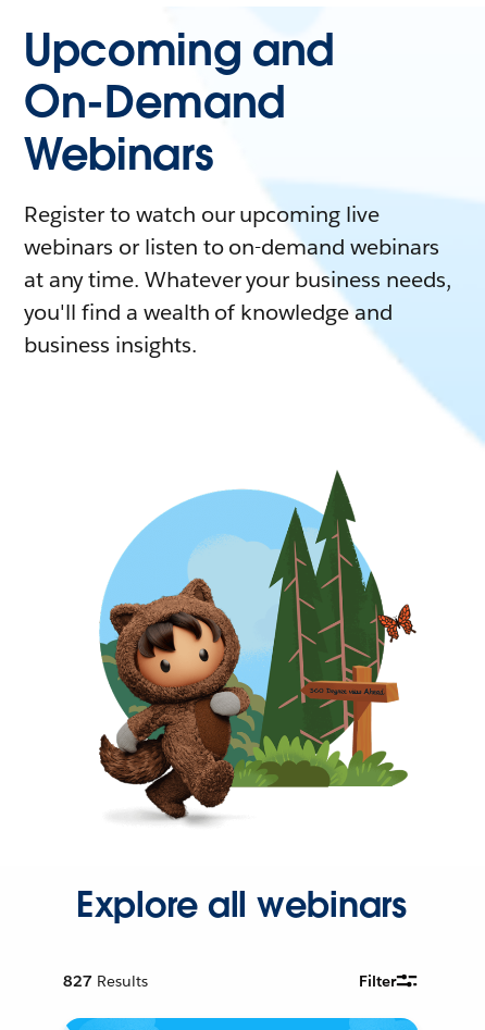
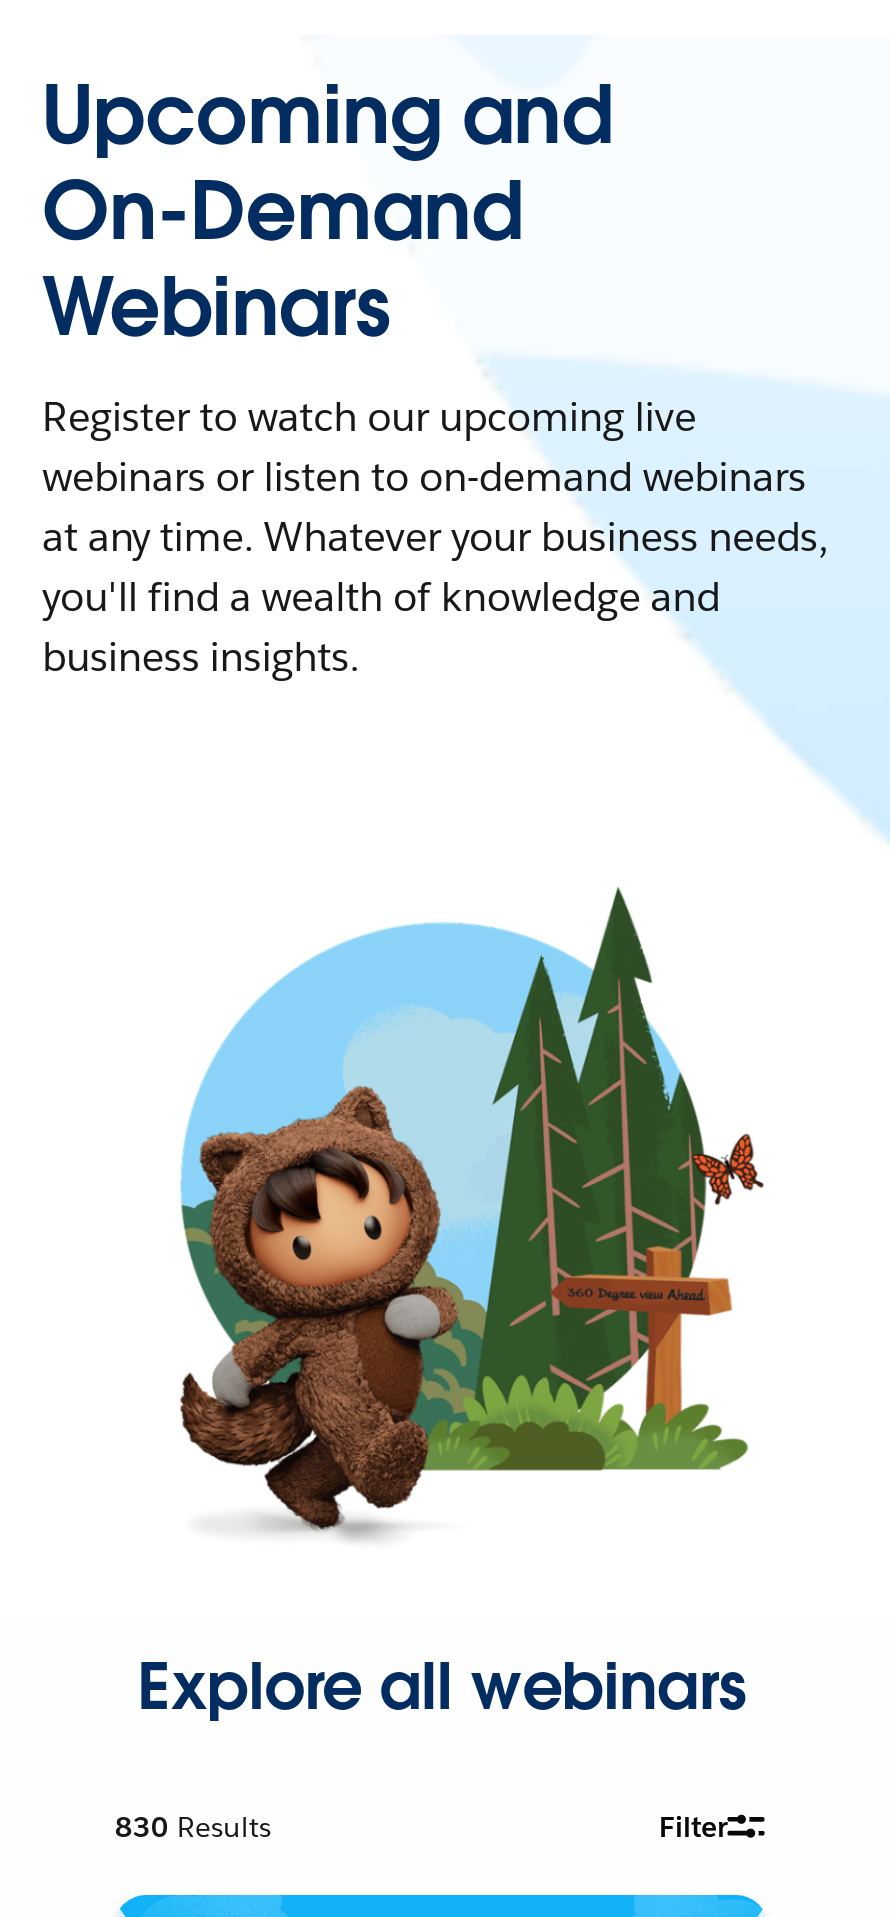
- 827 Results
+ 830 Results
